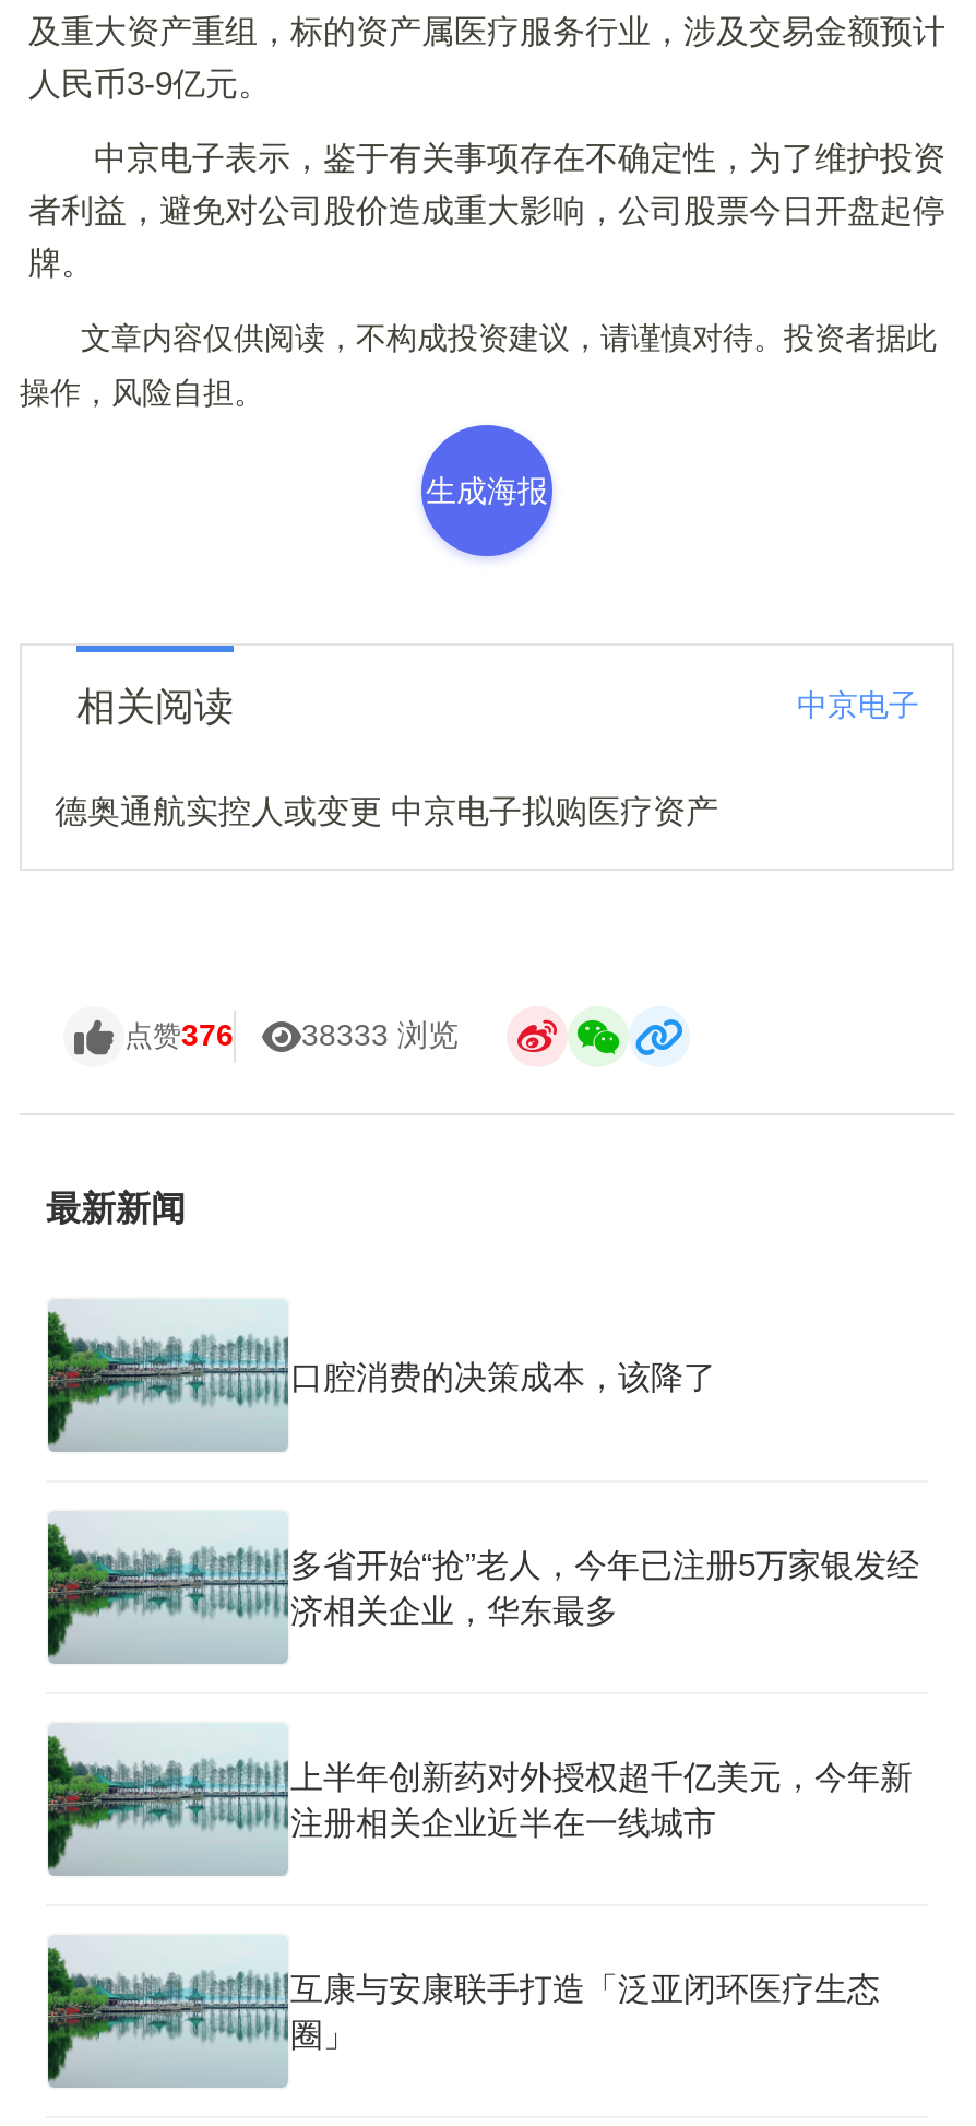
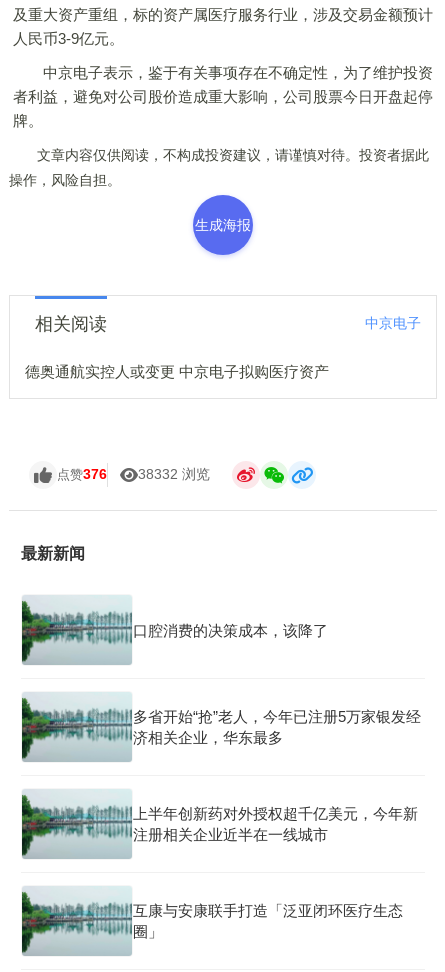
- 点赞376 38333 浏览
+ 点赞376 38332 浏览
